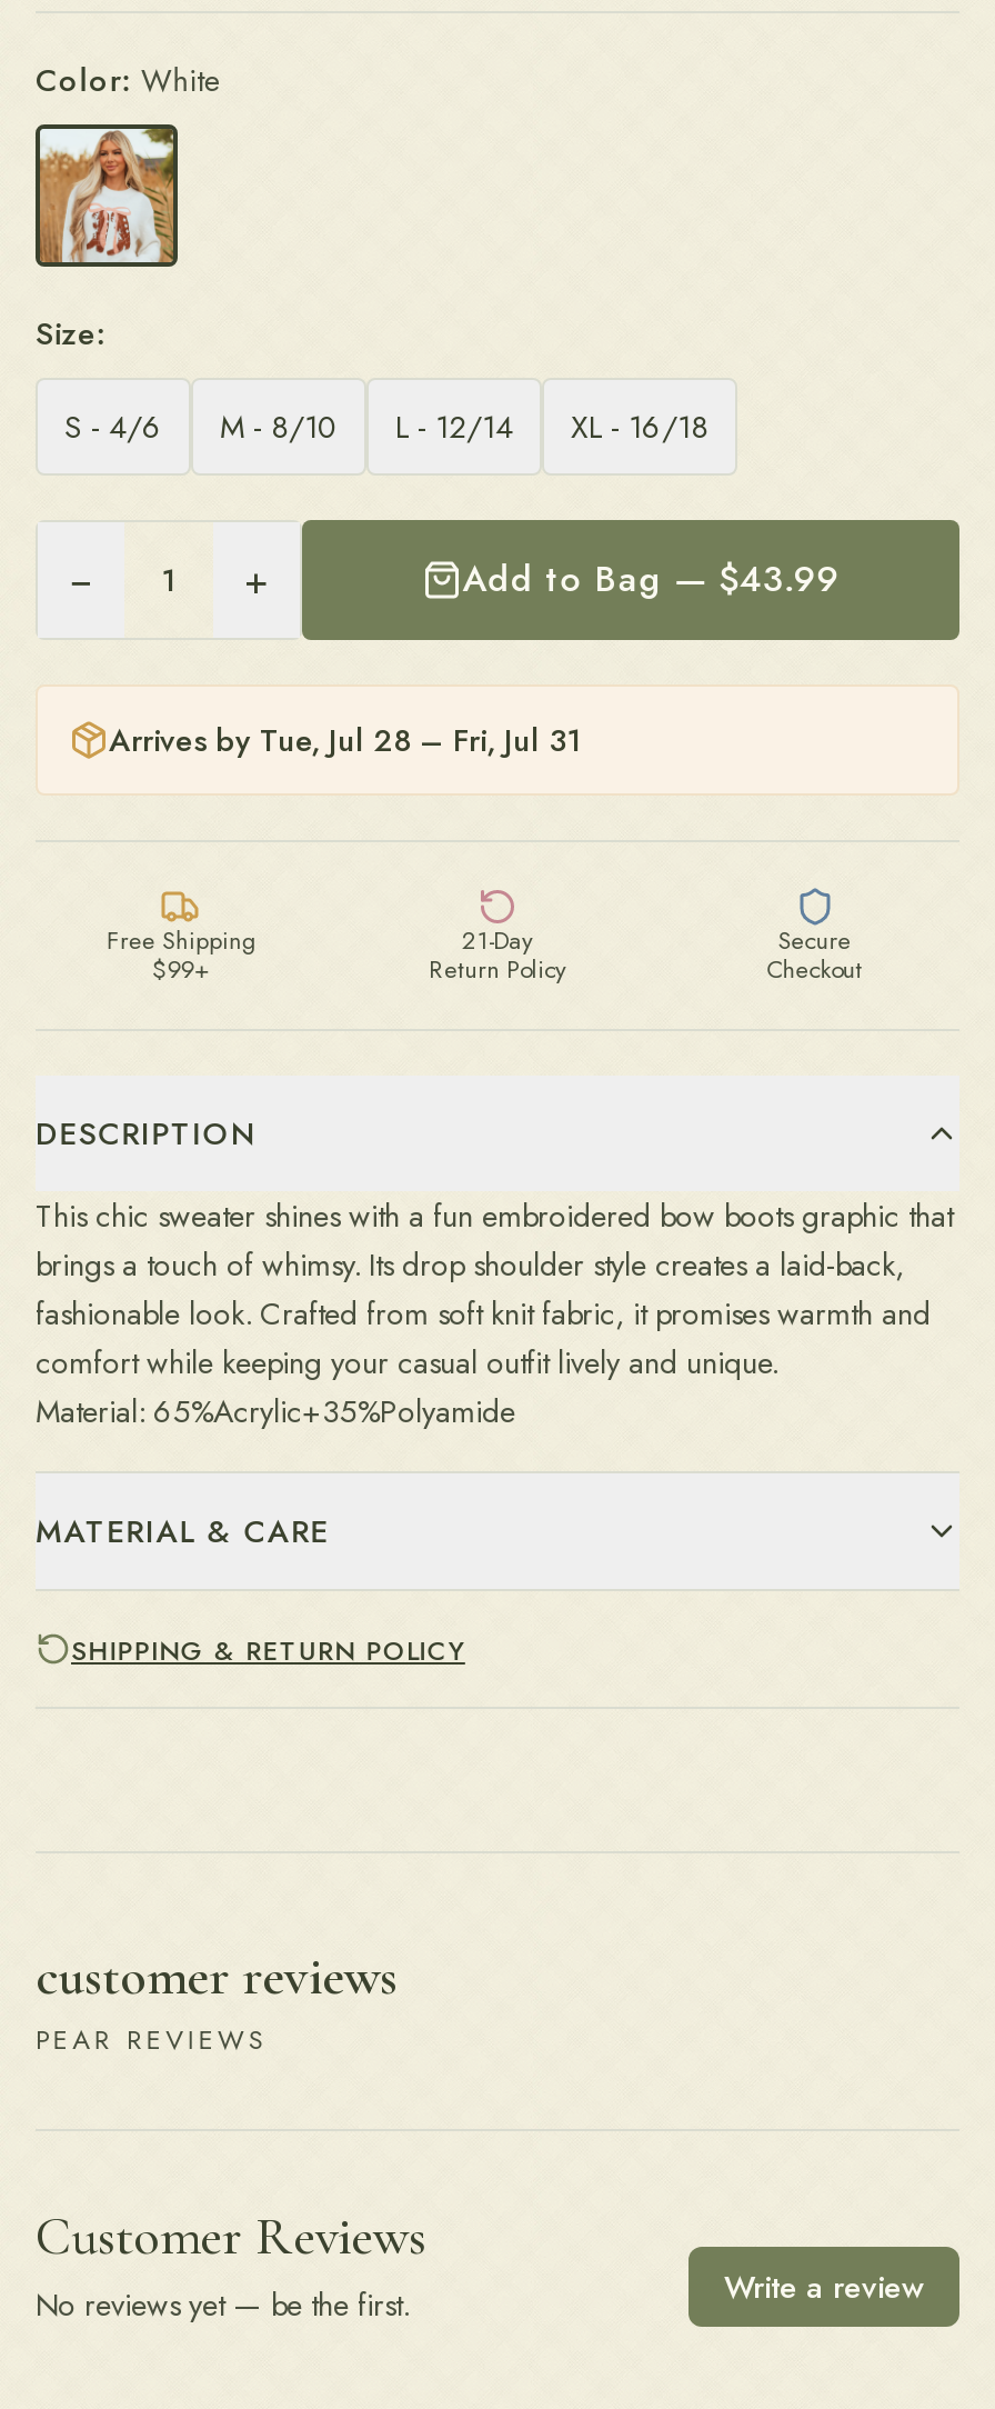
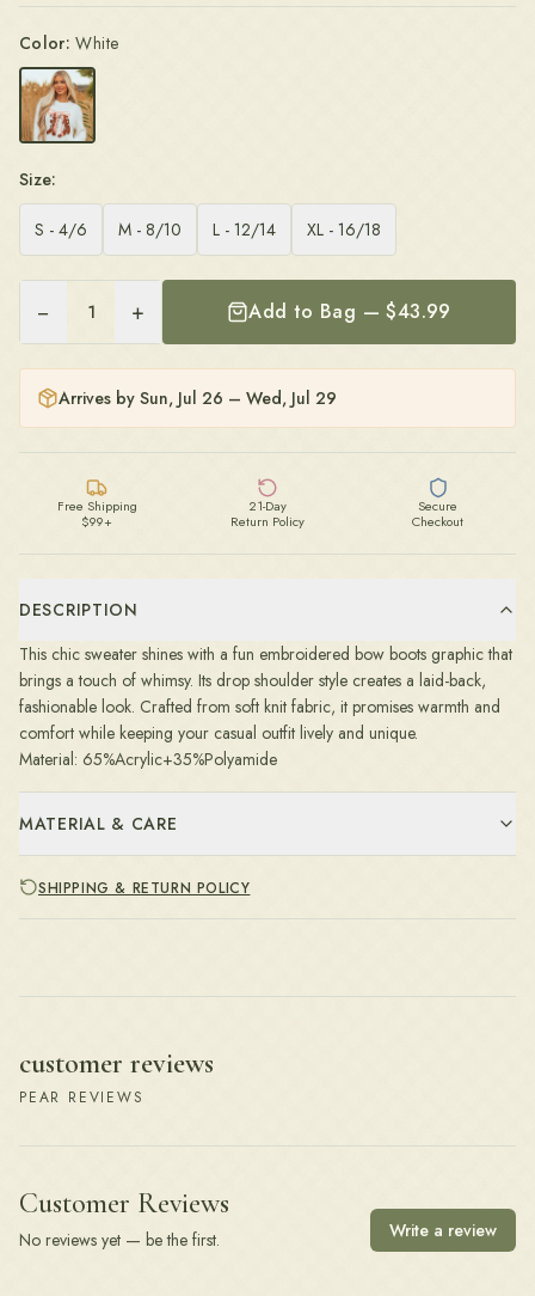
- Arrives by Tue, Jul 28 – Fri, Jul 31
+ Arrives by Sun, Jul 26 – Wed, Jul 29
